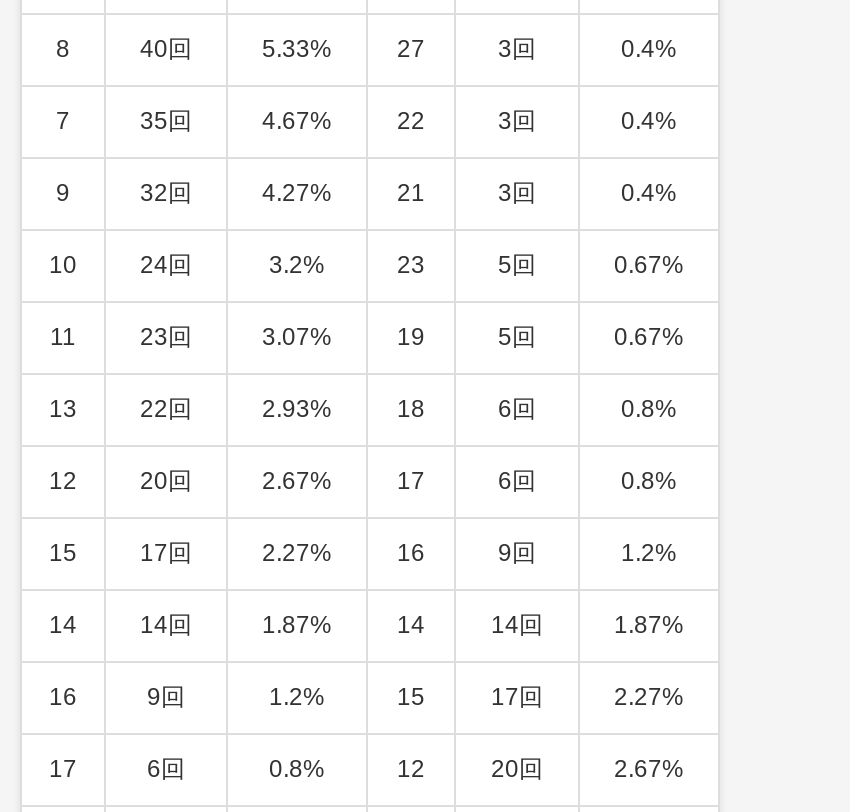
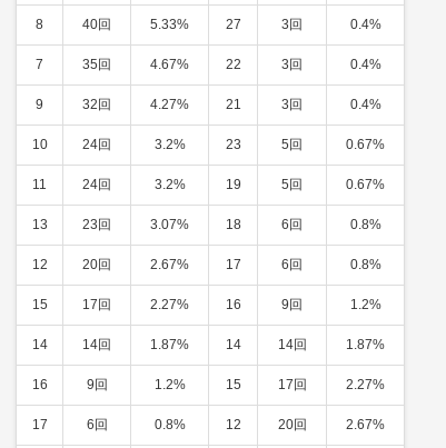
- 23回
+ 24回

- 3.07%
+ 3.2%

- 22回
+ 23回

- 2.93%
+ 3.07%
